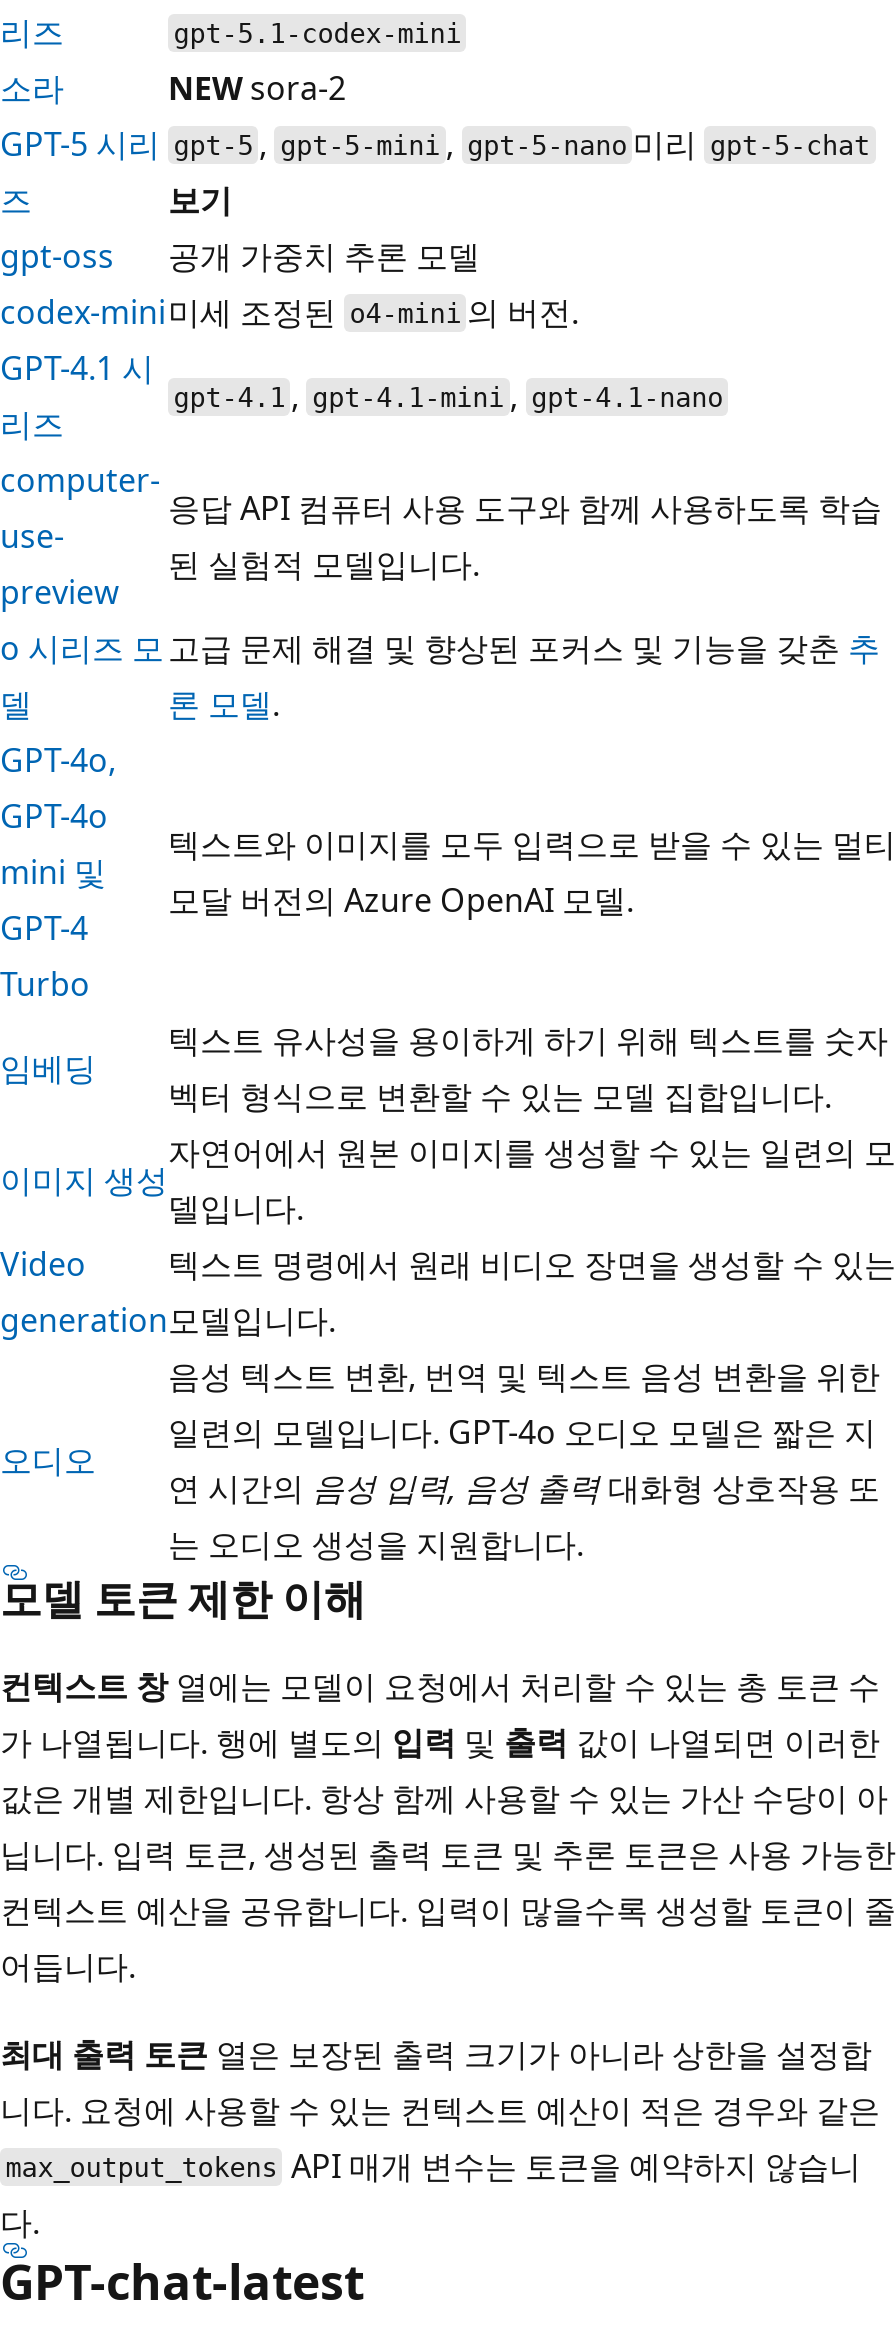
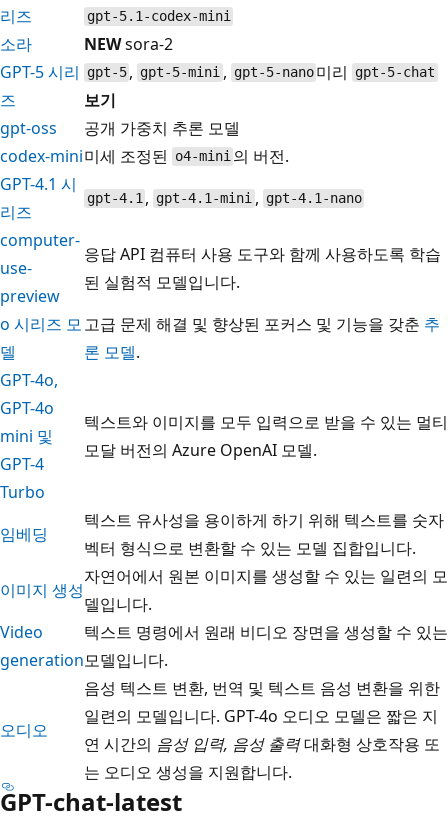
- 모델 토큰 제한 이해
- 컨텍스트 창 열에는 모델이 요청에서 처리할 수 있는 총 토큰 수
- 가 나열됩니다. 행에 별도의 입력 및 출력 값이 나열되면 이러한
- 값은 개별 제한입니다. 항상 함께 사용할 수 있는 가산 수당이 아
- 닙니다. 입력 토큰, 생성된 출력 토큰 및 추론 토큰은 사용 가능한
- 컨텍스트 예산을 공유합니다. 입력이 많을수록 생성할 토큰이 줄
- 어듭니다.
- 최대 출력 토큰 열은 보장된 출력 크기가 아니라 상한을 설정합
- 니다. 요청에 사용할 수 있는 컨텍스트 예산이 적은 경우와 같은
- max_output_tokens API 매개 변수는 토큰을 예약하지 않습니
- 다.
